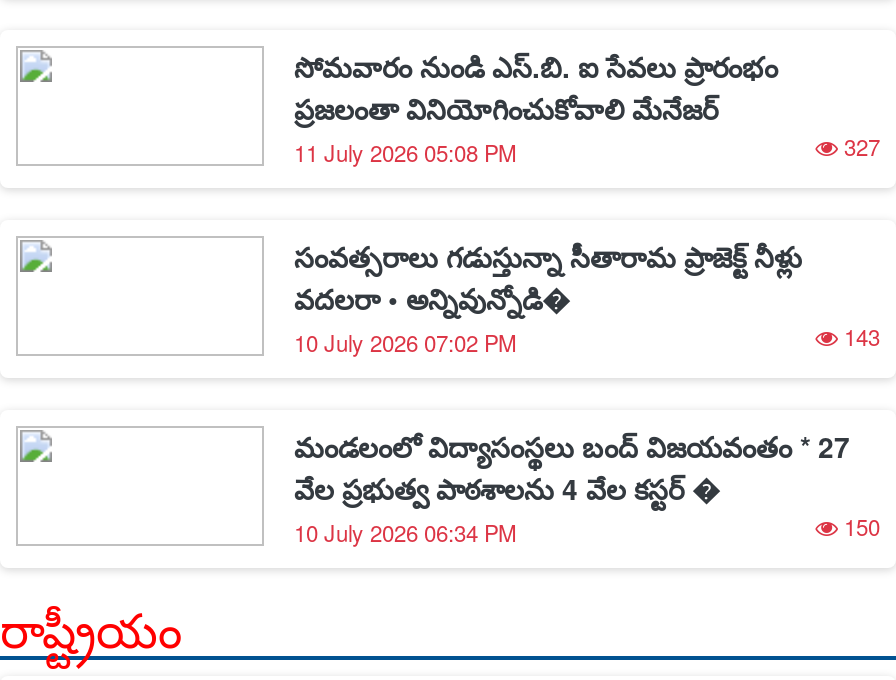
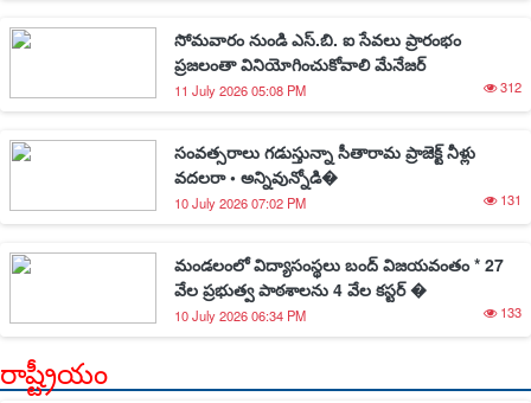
- 327
+ 312

- 143
+ 131

- 150
+ 133
